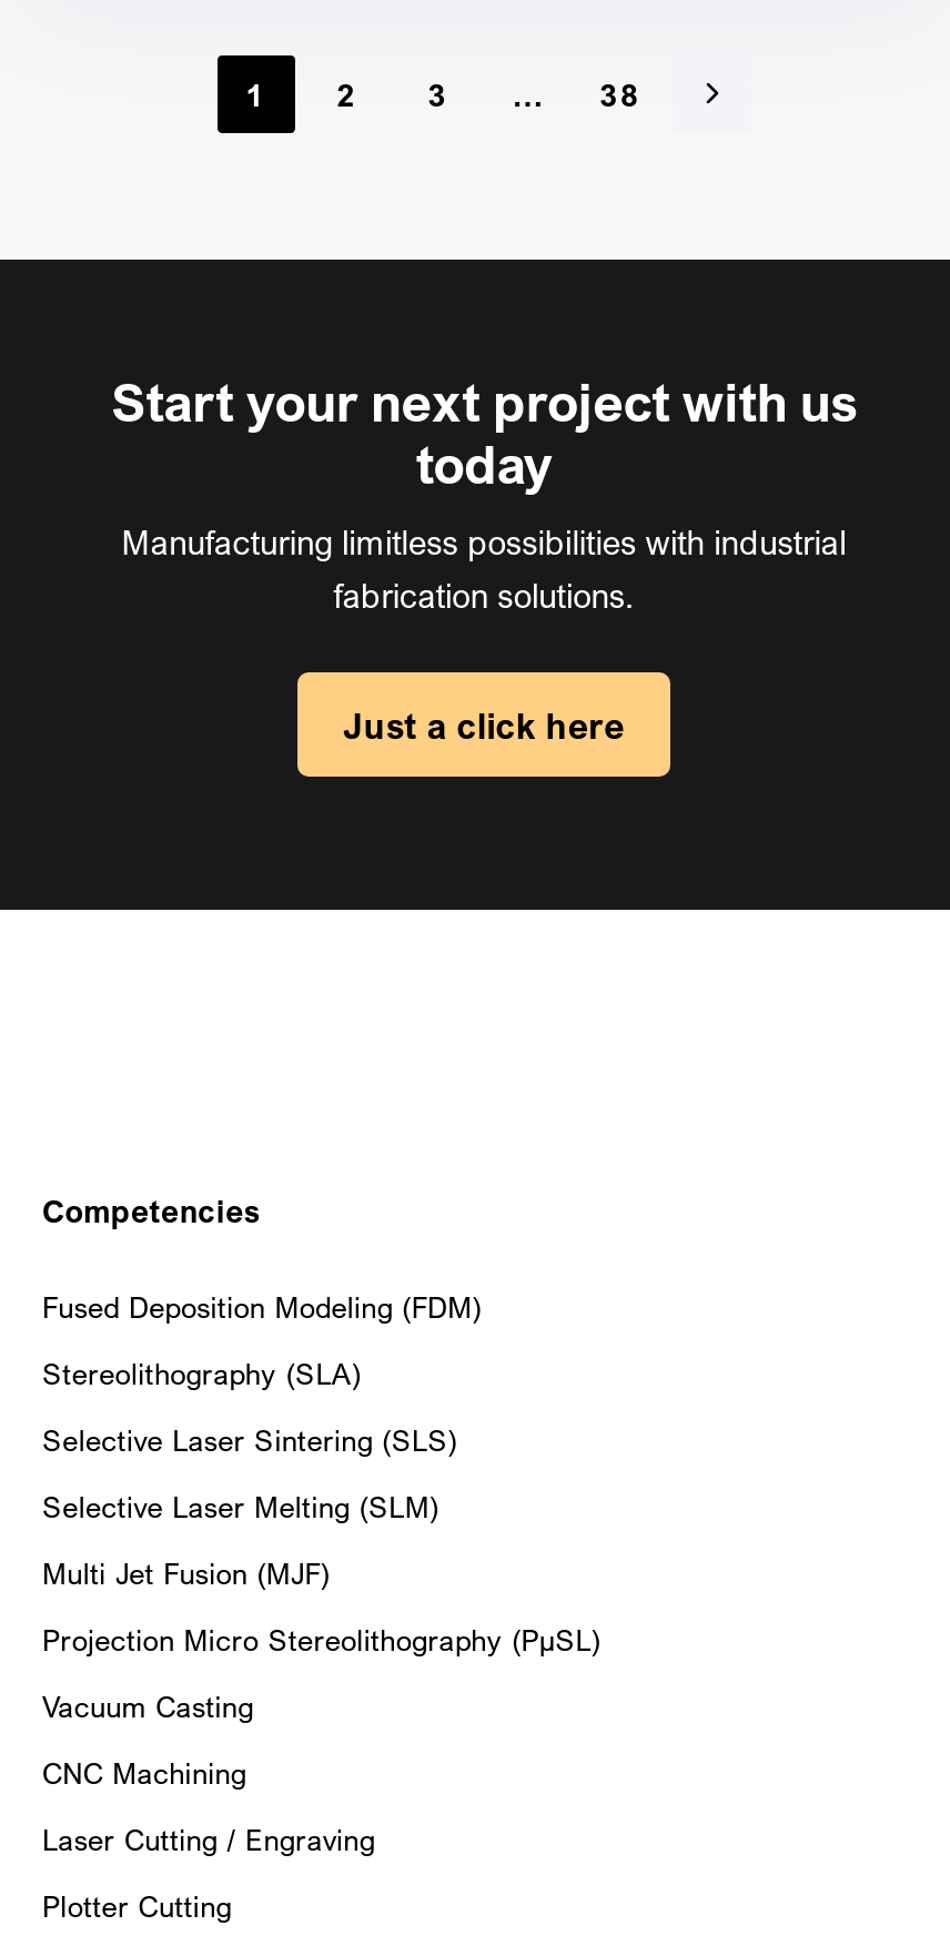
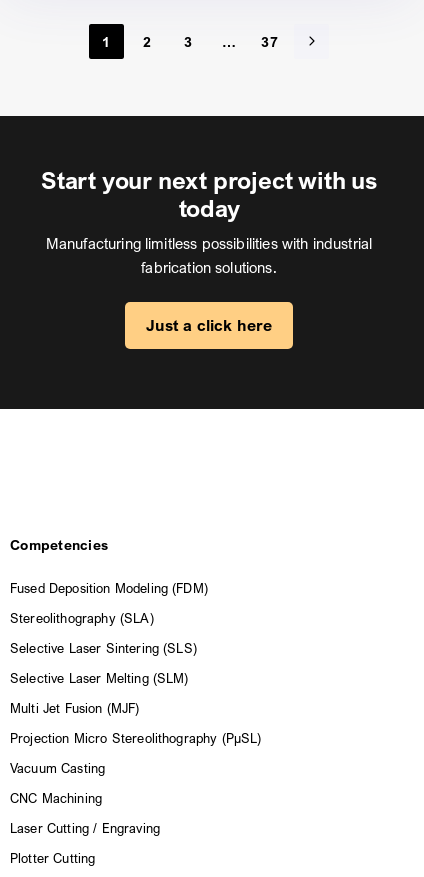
- 38
+ 37
